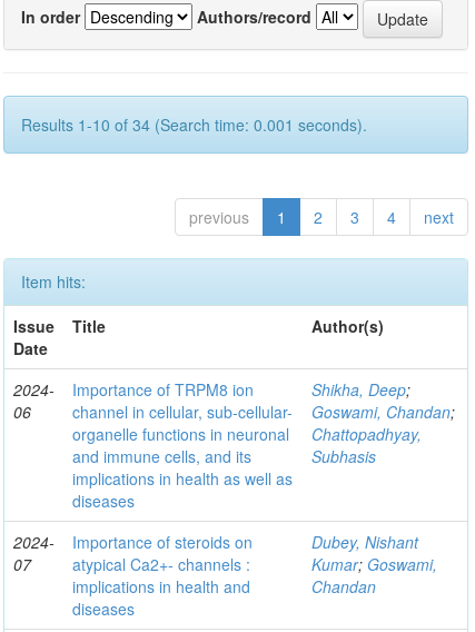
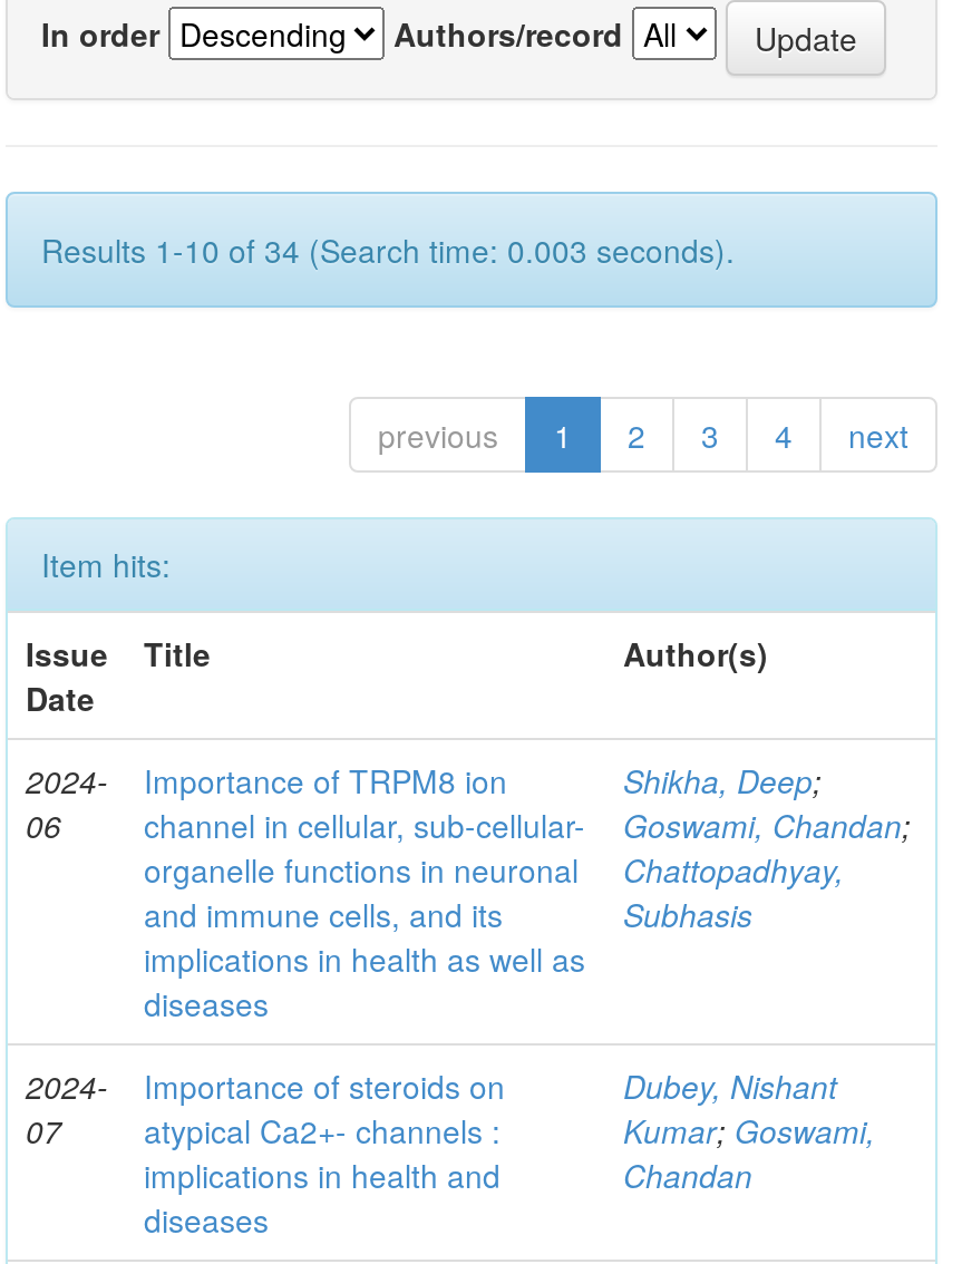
- Results 1-10 of 34 (Search time: 0.001 seconds).
+ Results 1-10 of 34 (Search time: 0.003 seconds).
